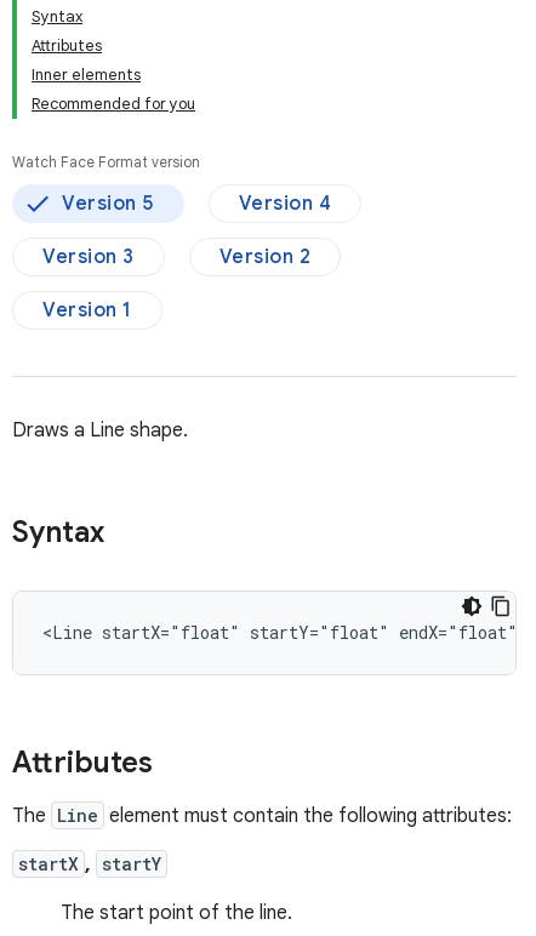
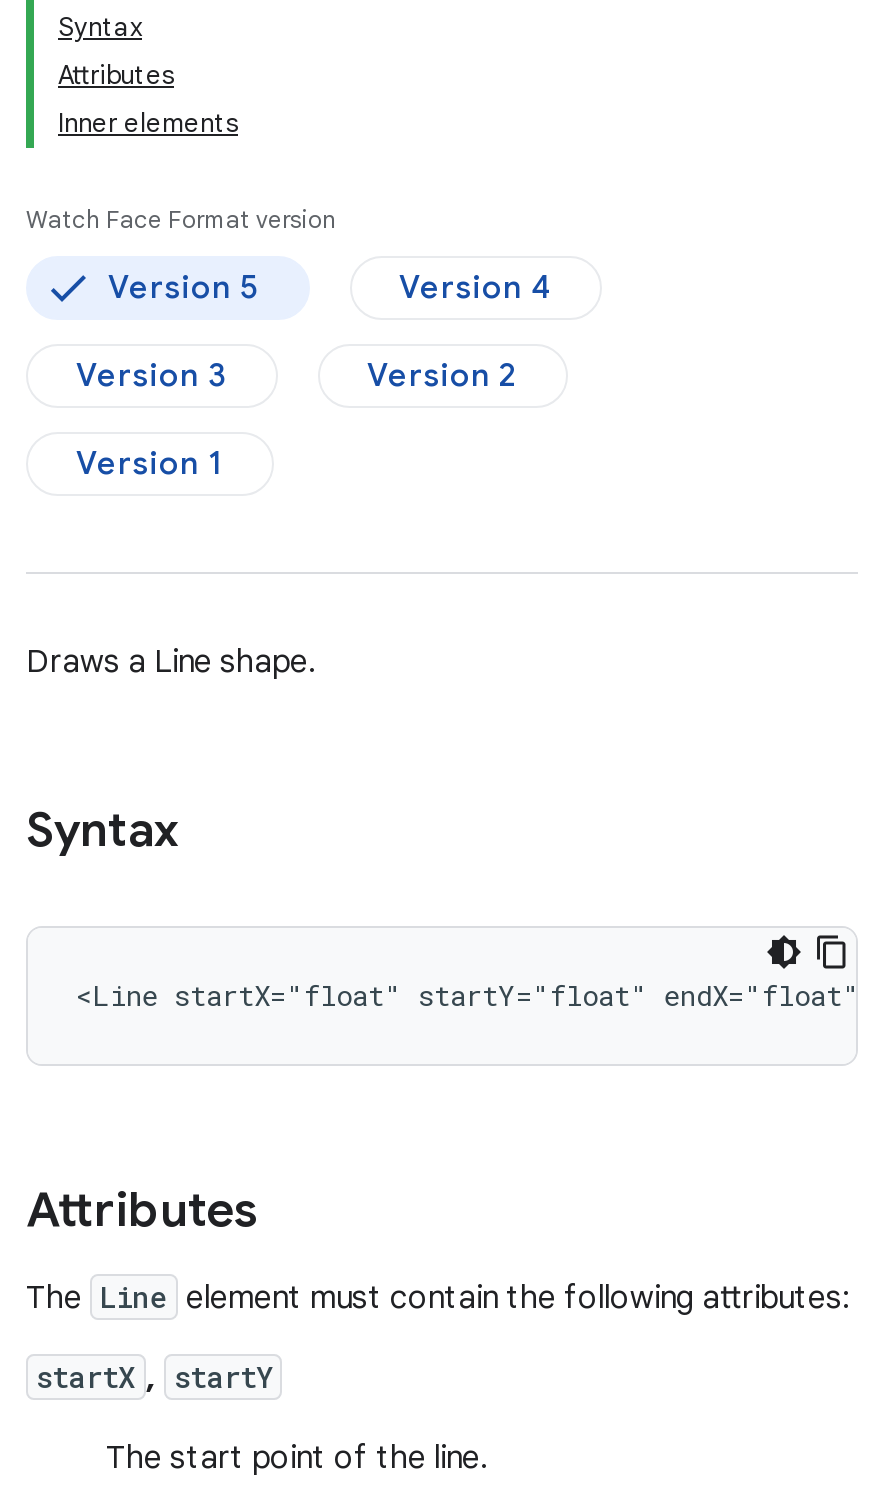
- Recommended for you
